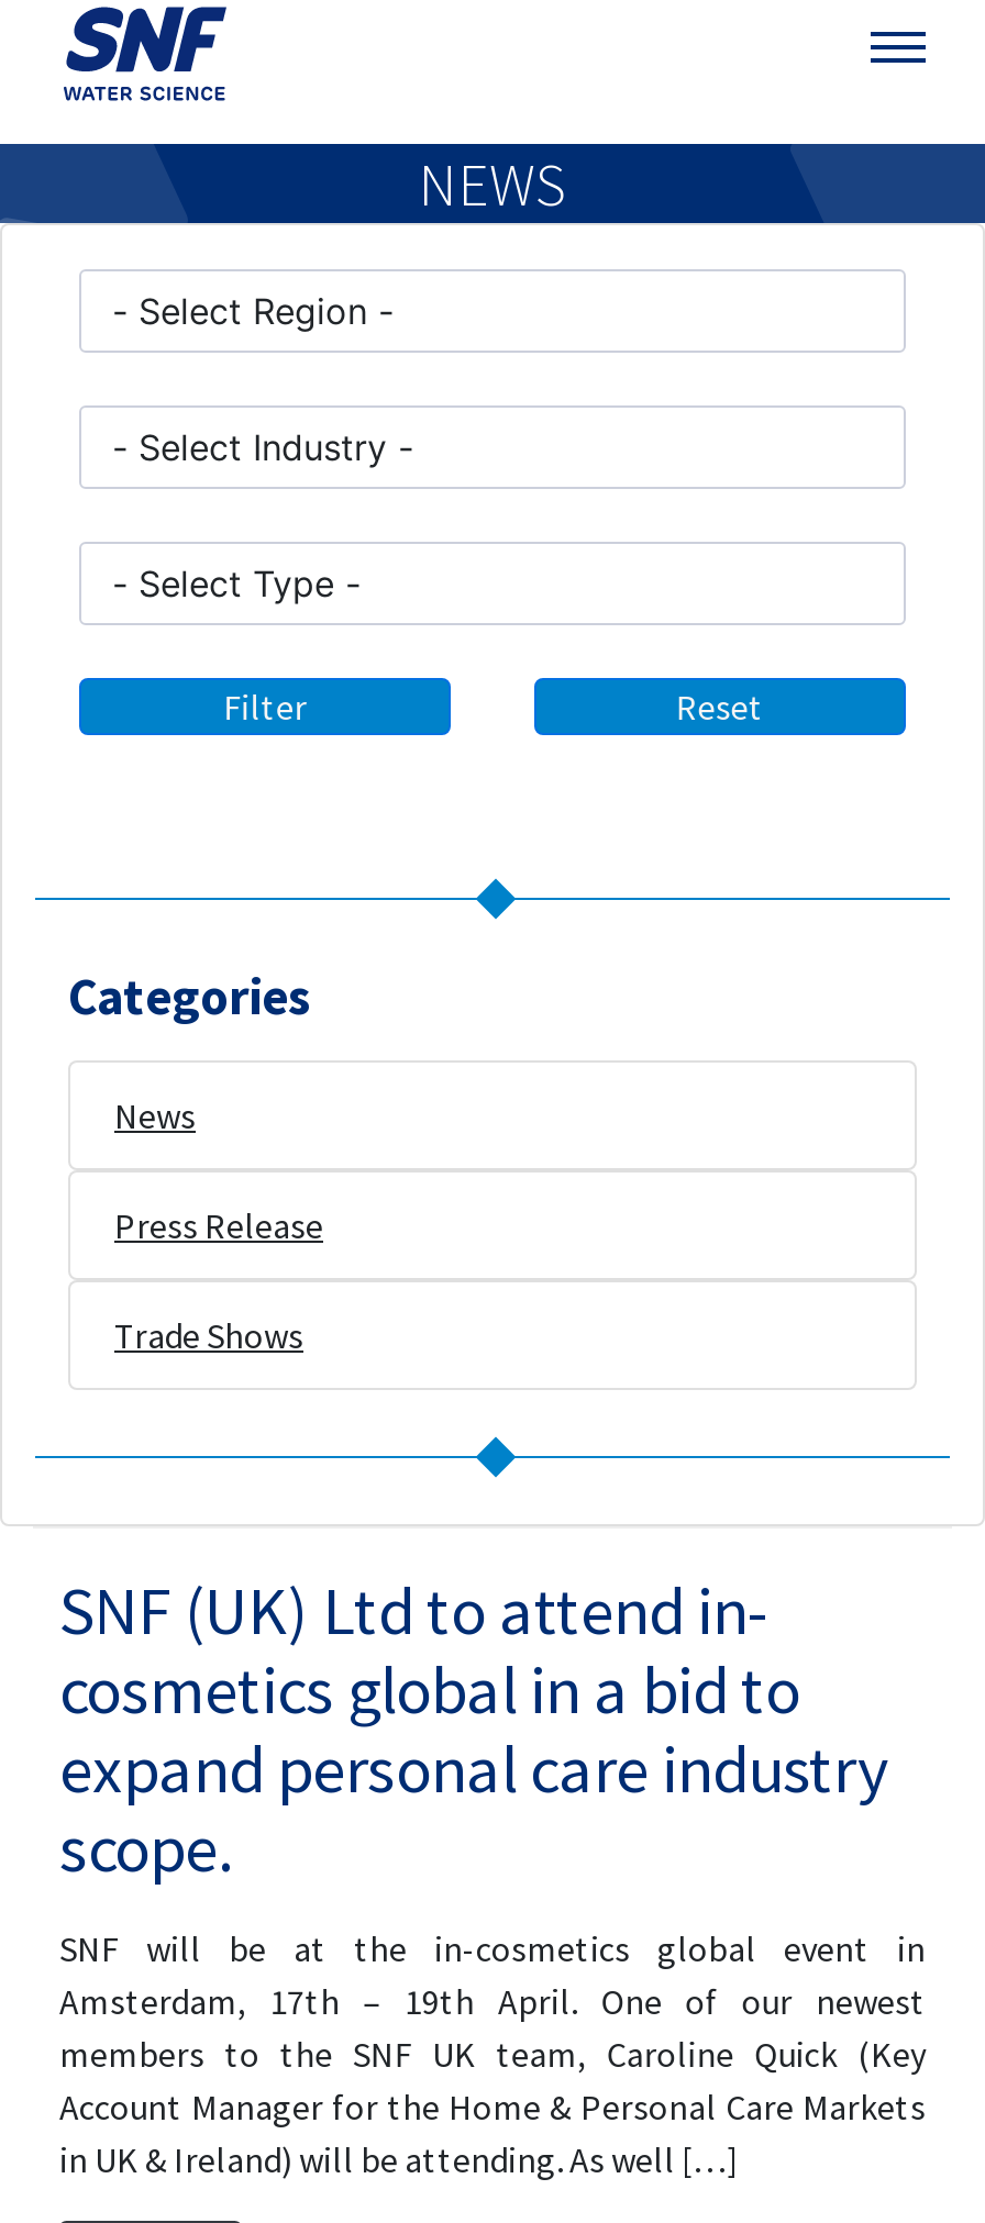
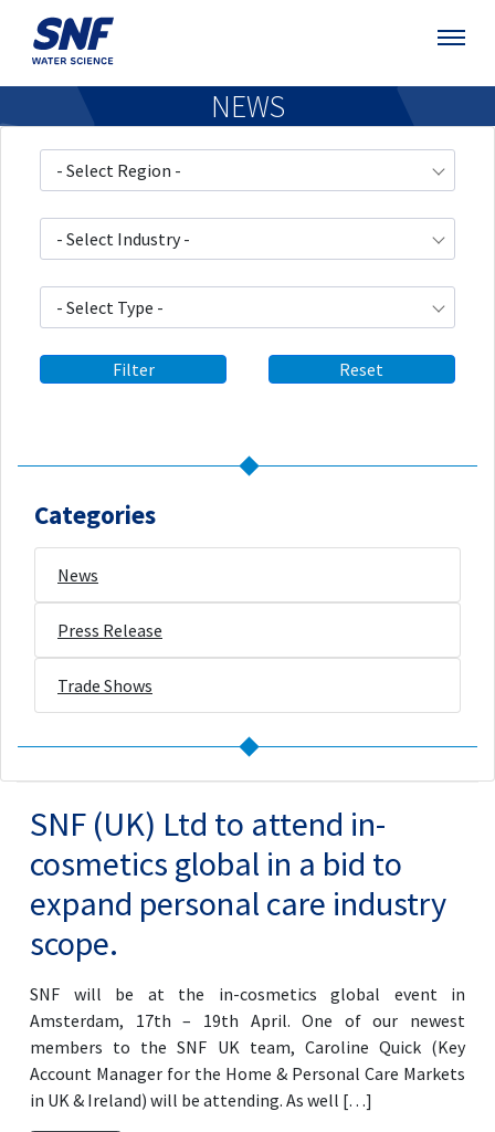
+ - Select Region -
+ - Select Industry -
+ - Select Type -
